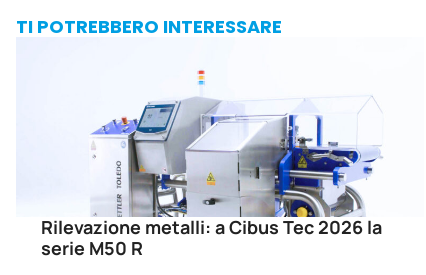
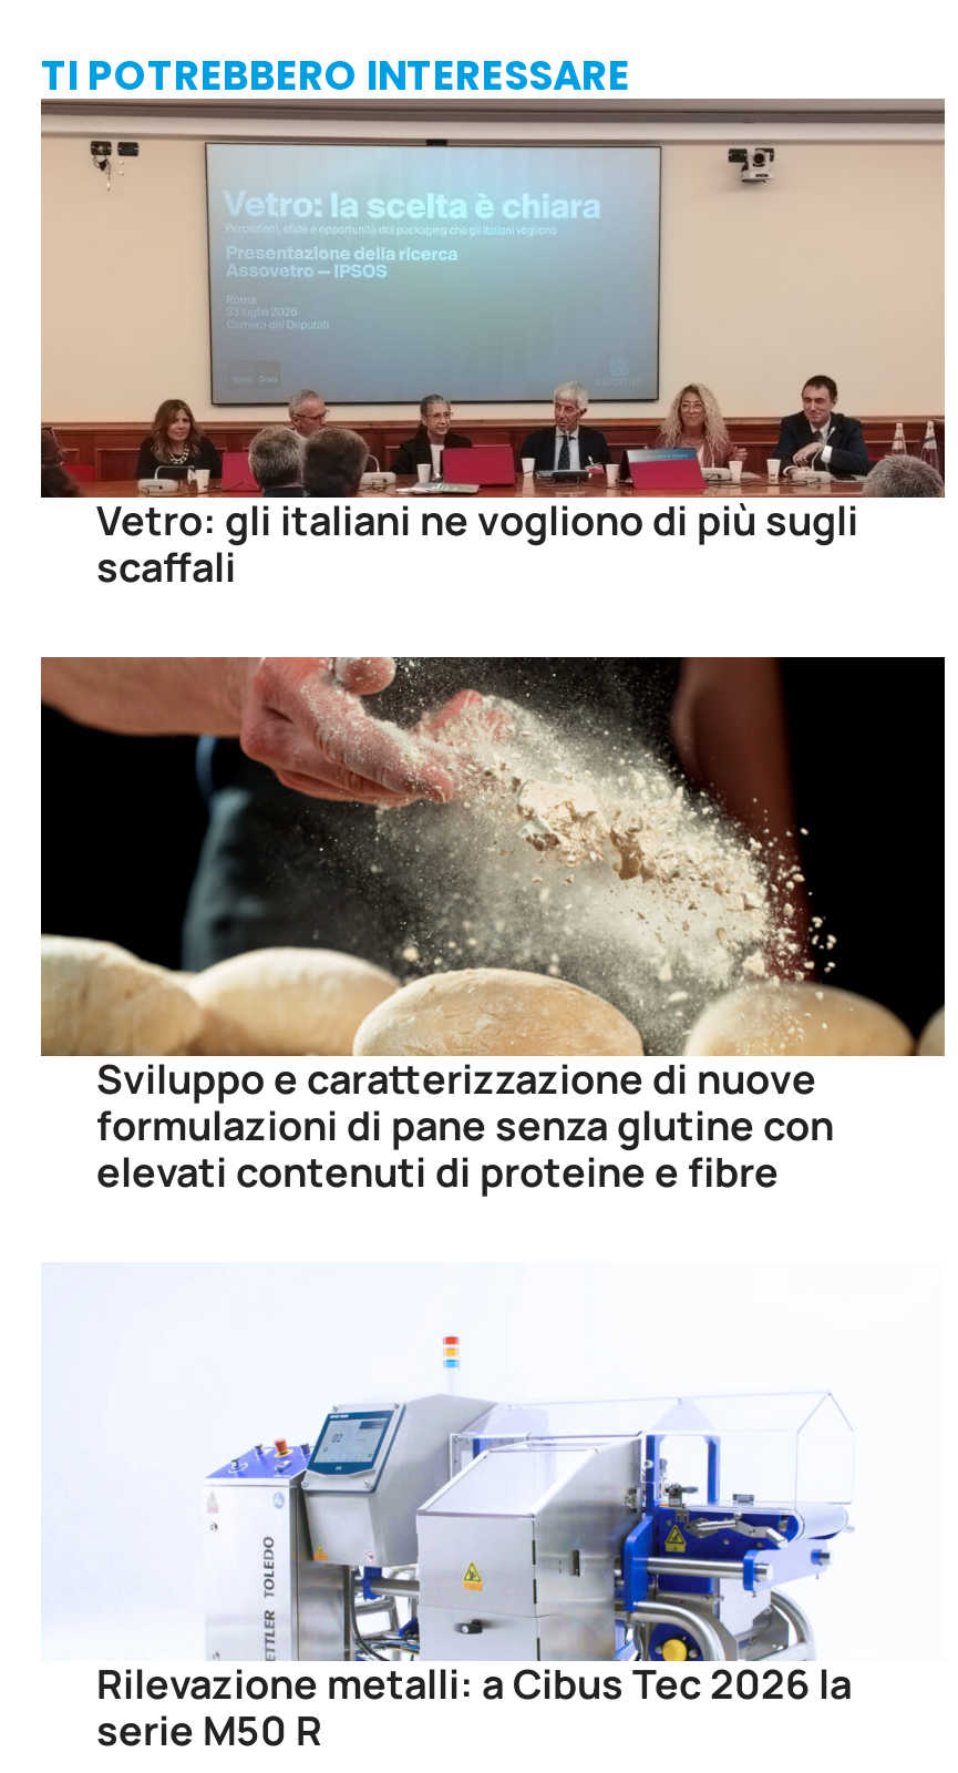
+ [image]
+ Vetro: gli italiani ne vogliono di più sugli
+ scaffali

+ [image]
+ Sviluppo e caratterizzazione di nuove
+ formulazioni di pane senza glutine con
+ elevati contenuti di proteine e fibre
